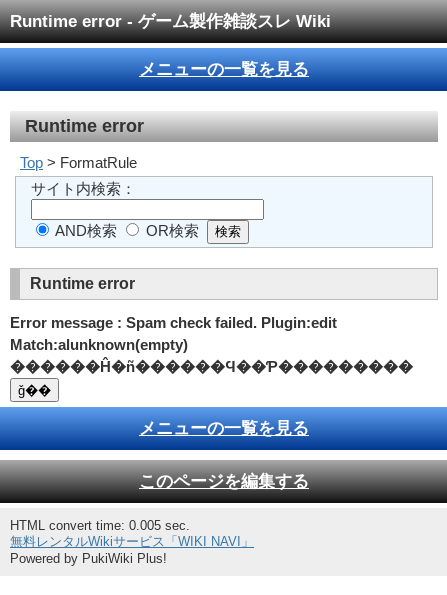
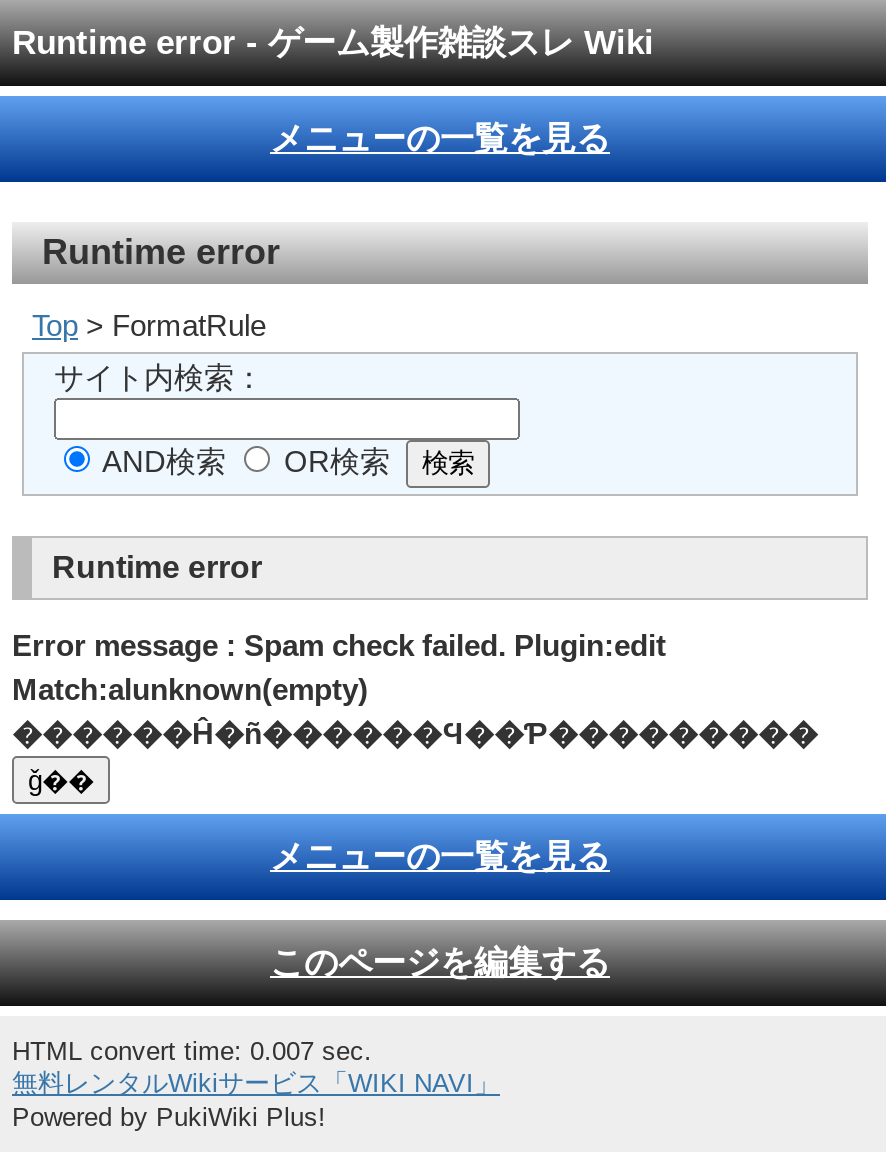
- HTML convert time: 0.005 sec.
+ HTML convert time: 0.007 sec.
